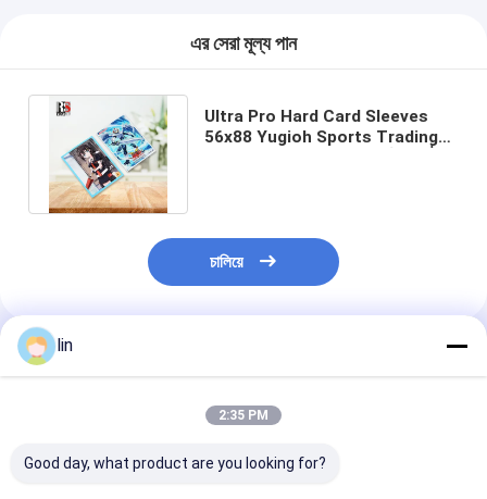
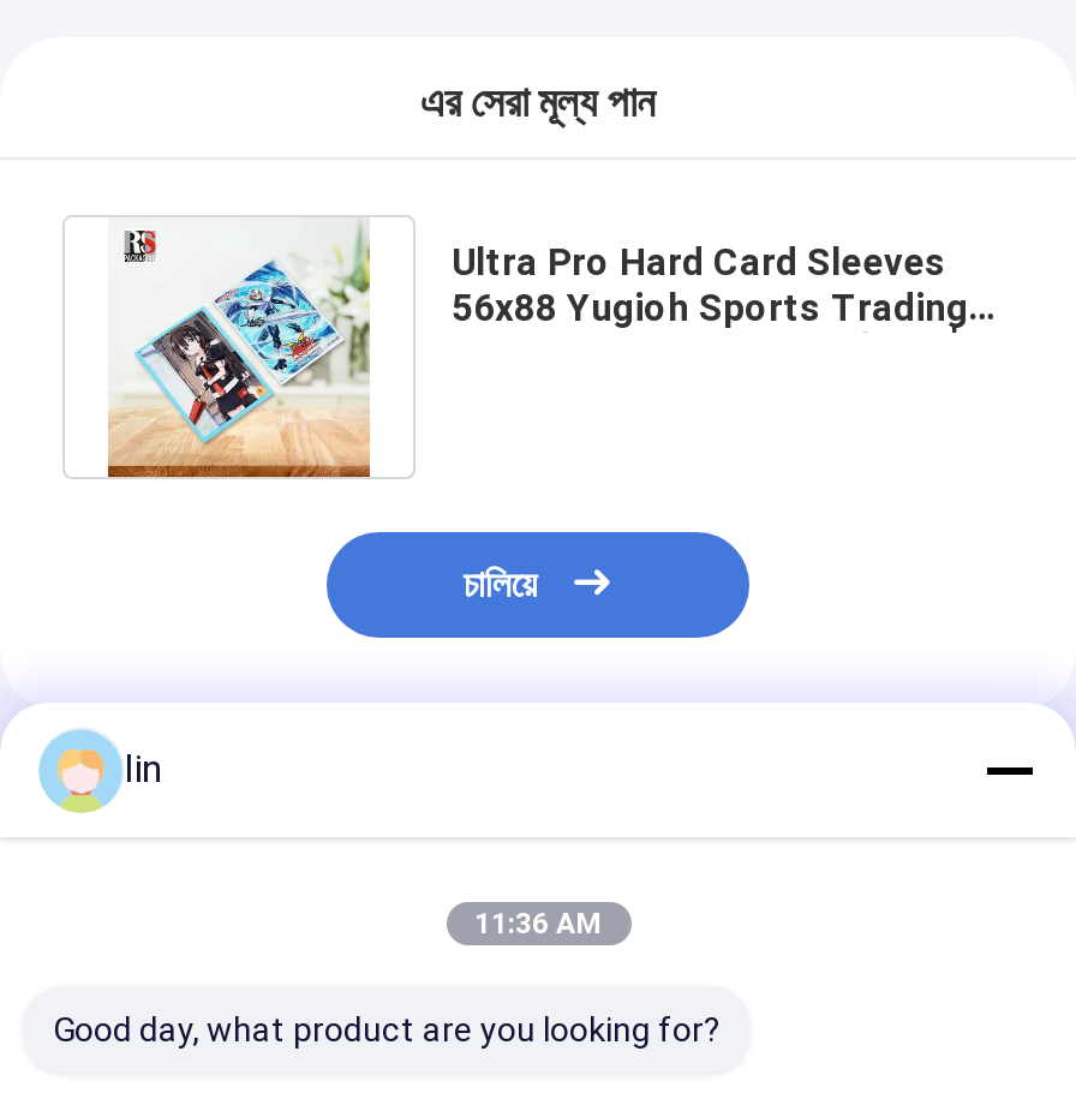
- 2:35 PM
+ 11:36 AM
